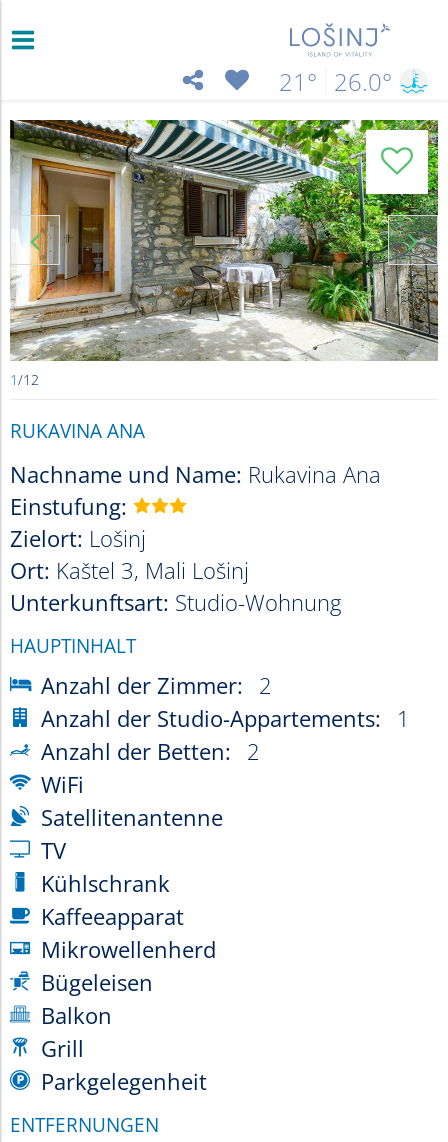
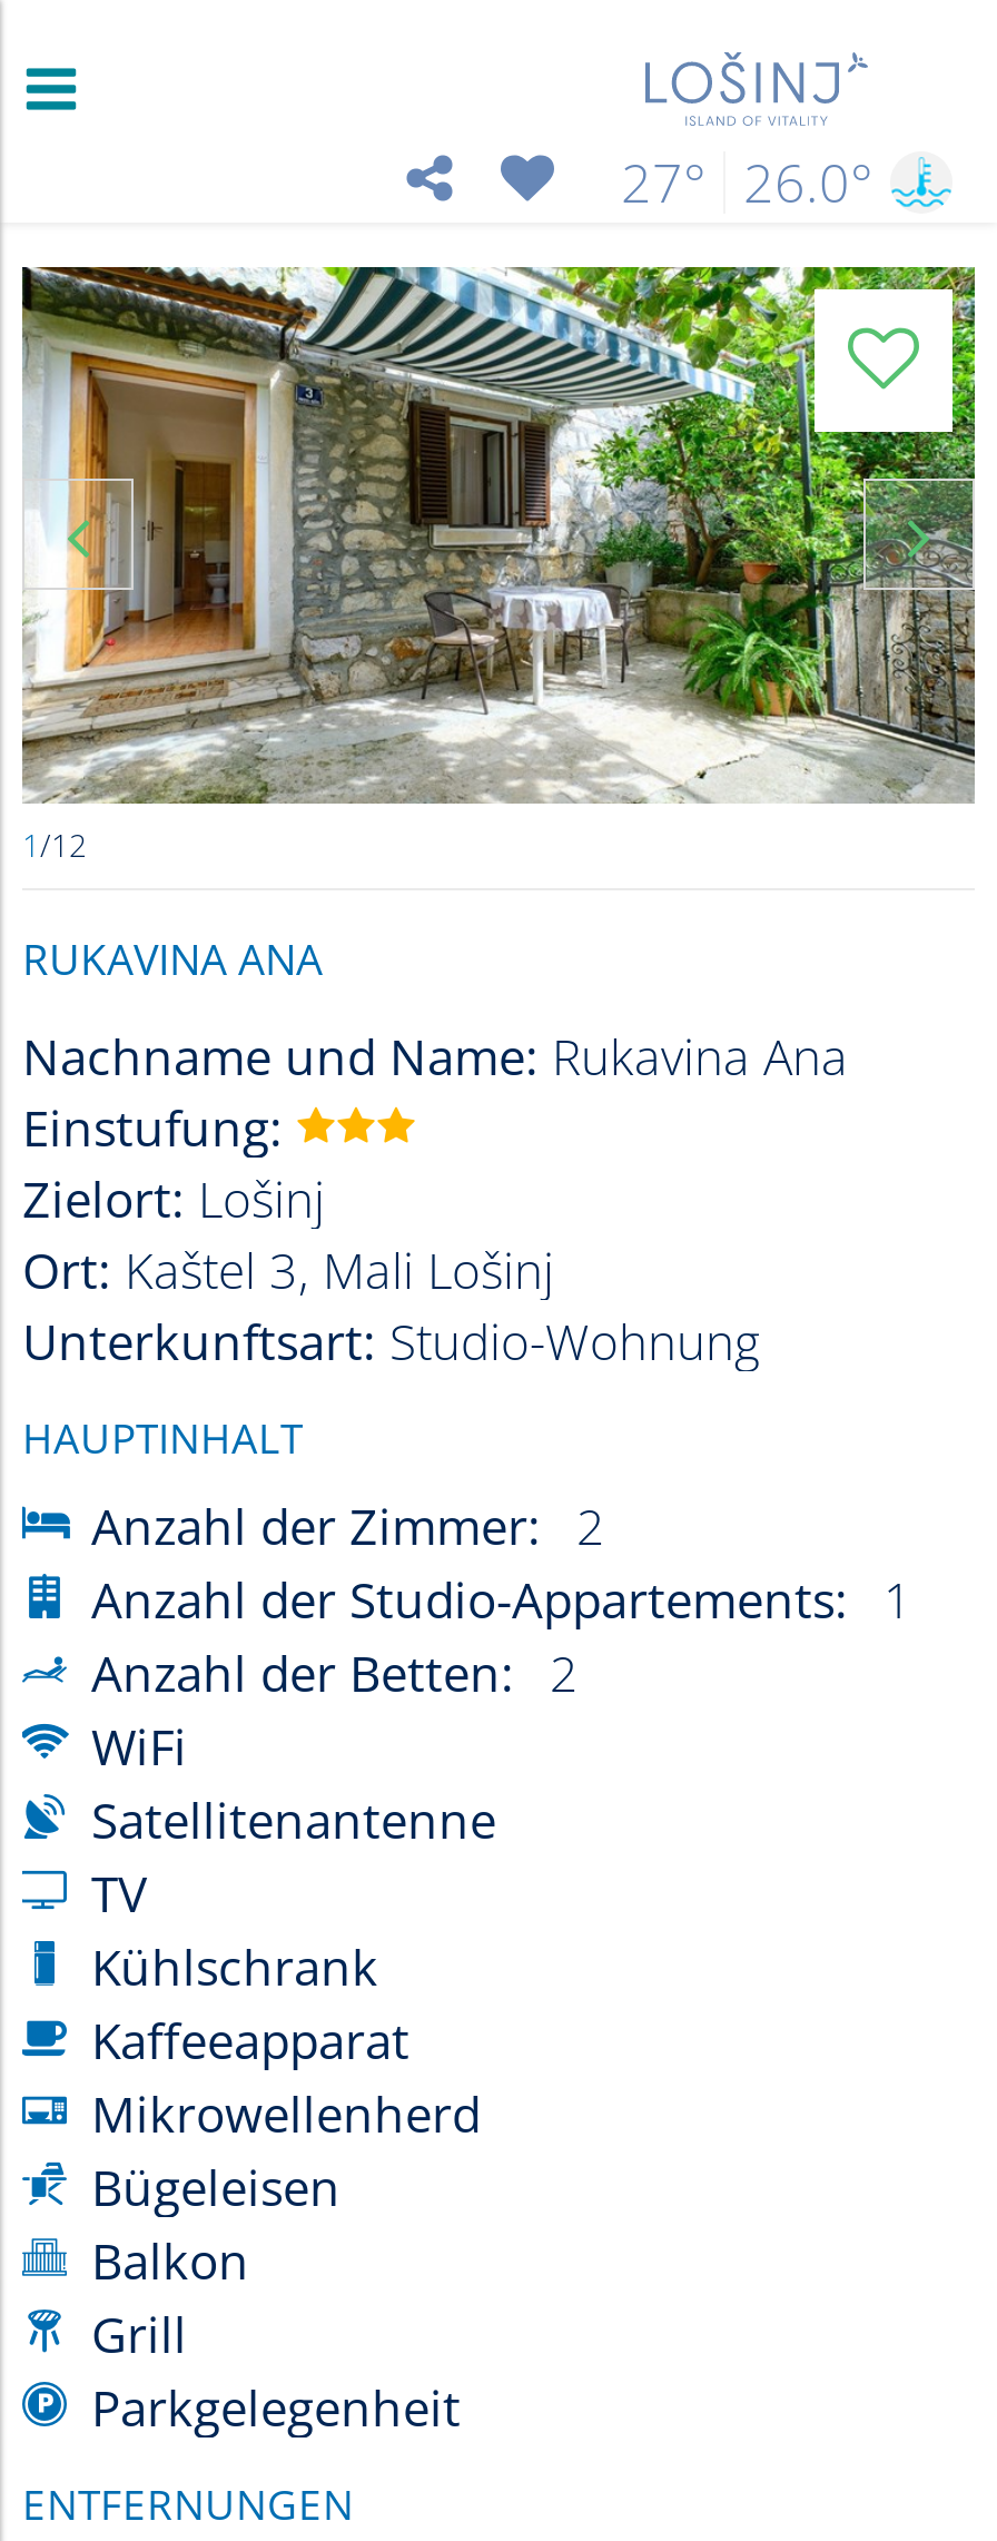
- 21° 26.0°
+ 27° 26.0°
